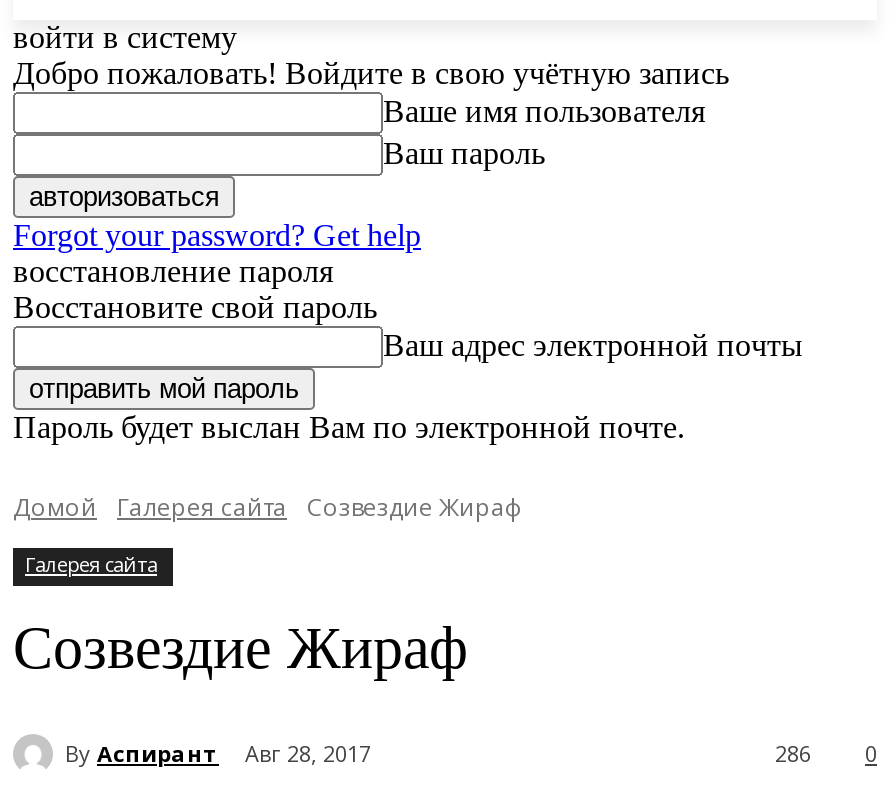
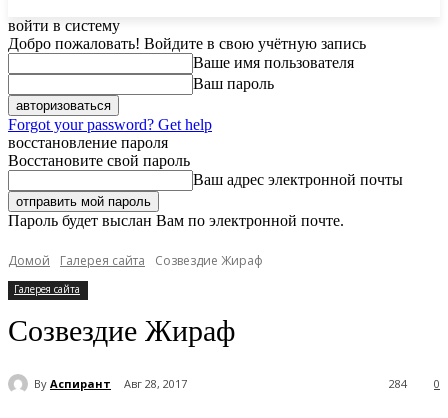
- 286 0
+ 284 0
